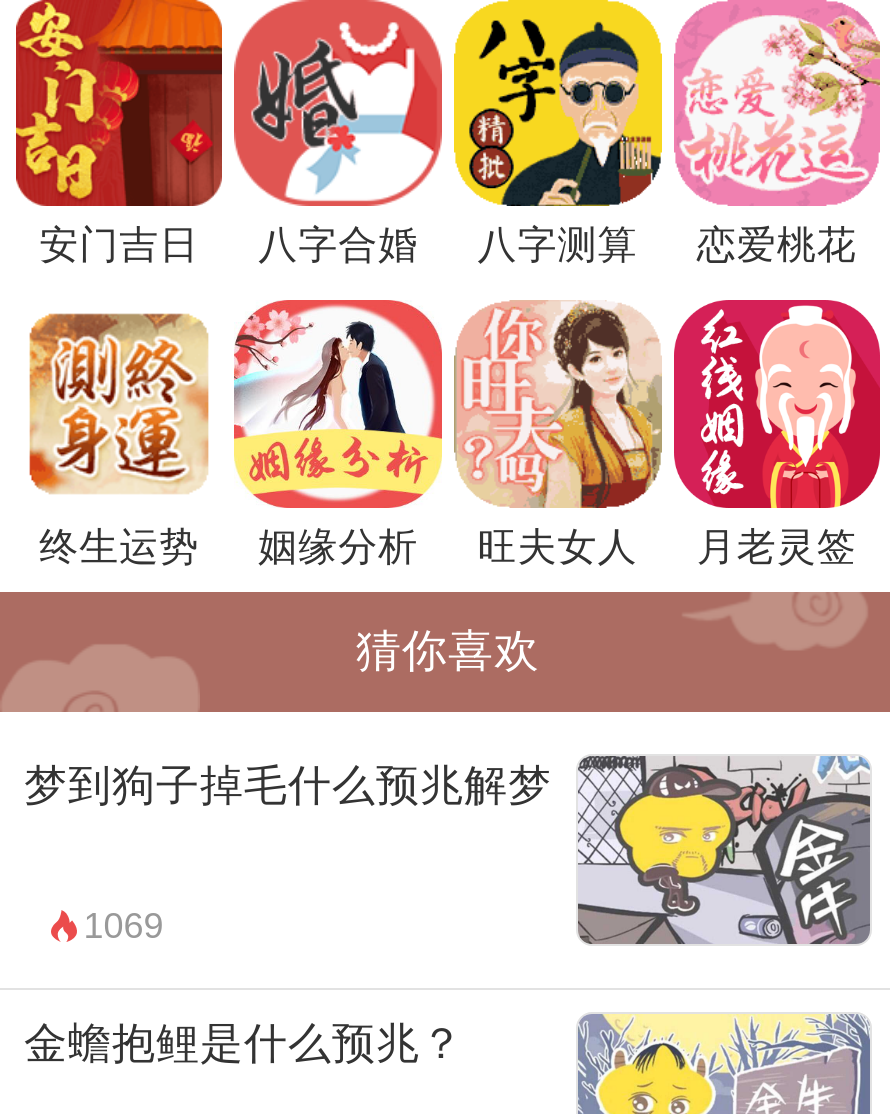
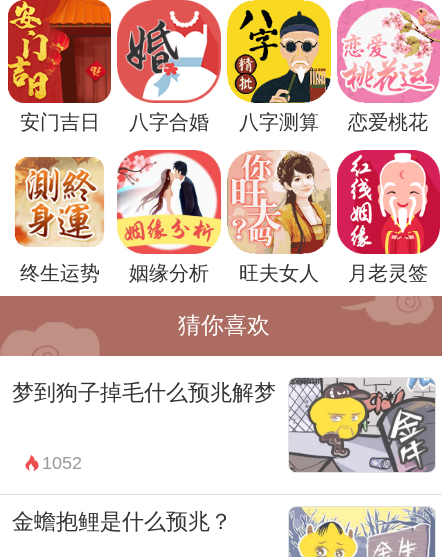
- 1069
+ 1052
